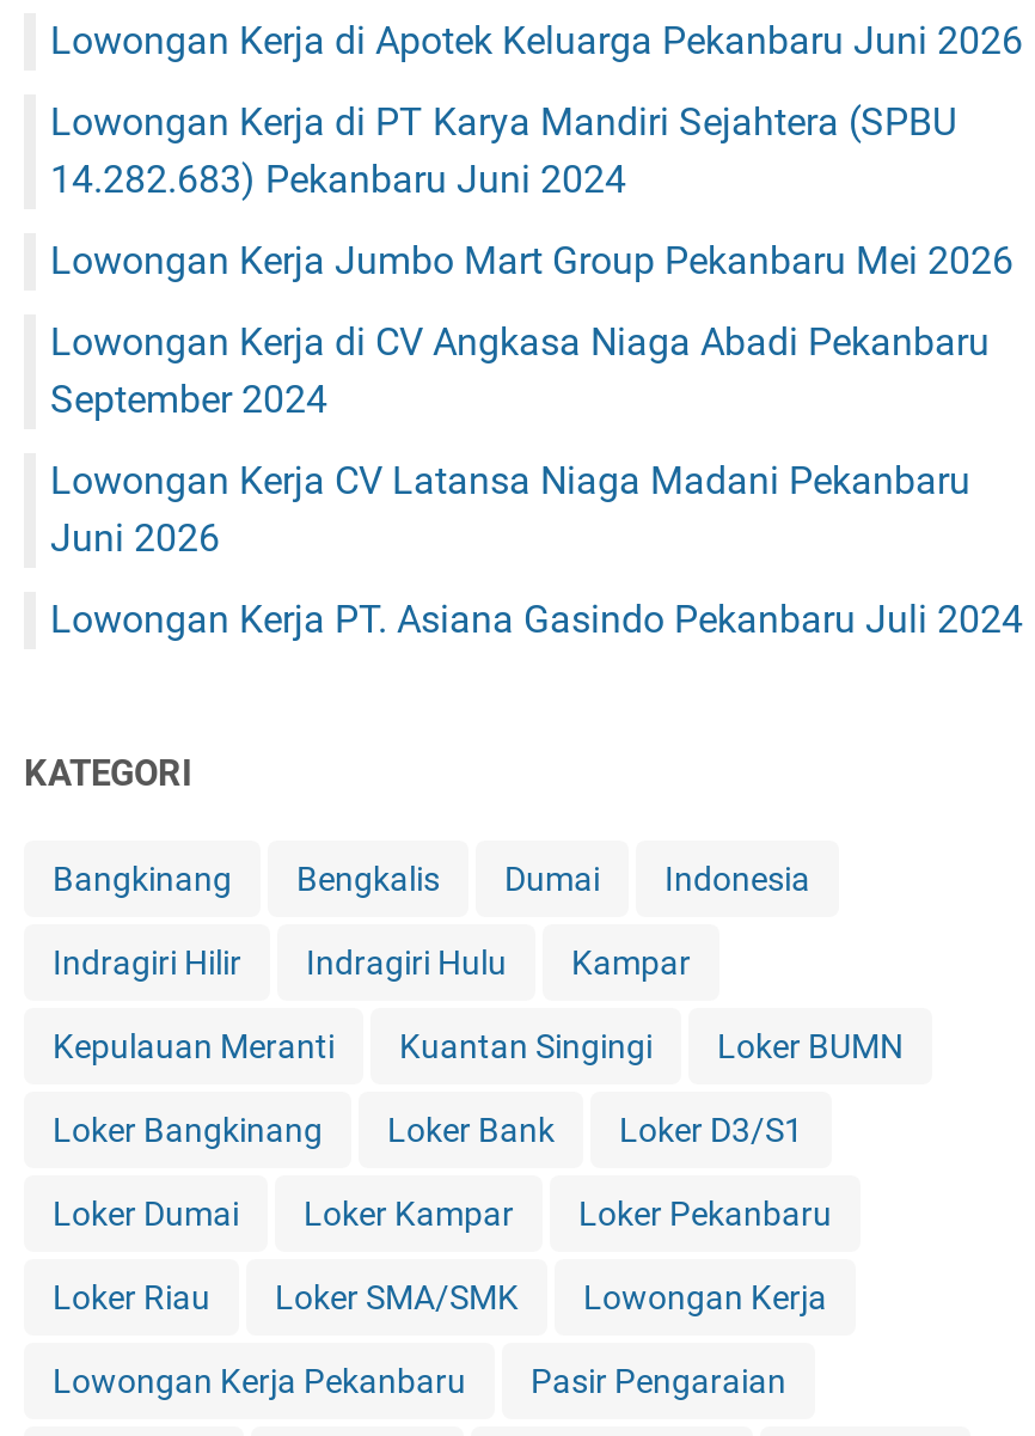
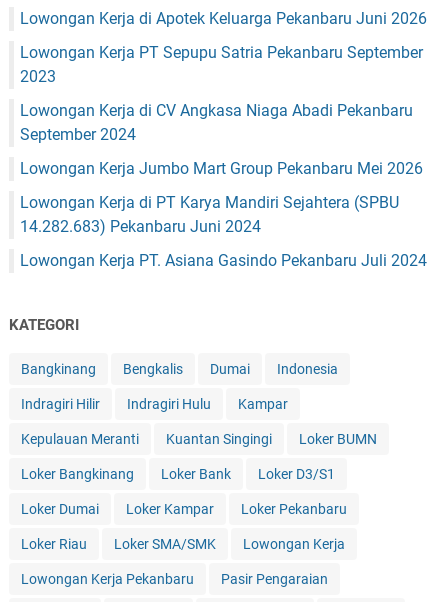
+ Lowongan Kerja PT Sepupu Satria Pekanbaru September
+ 2023

moved down: Lowongan Kerja Jumbo Mart Group Pekanbaru Mei 2026 | Lowongan Kerja di PT Karya Mandiri Sejahtera (SPBU | 14.282.683) Pekanbaru Juni 2024

moved up: Lowongan Kerja di CV Angkasa Niaga Abadi Pekanbaru | September 2024

- Lowongan Kerja CV Latansa Niaga Madani Pekanbaru
- Juni 2026
